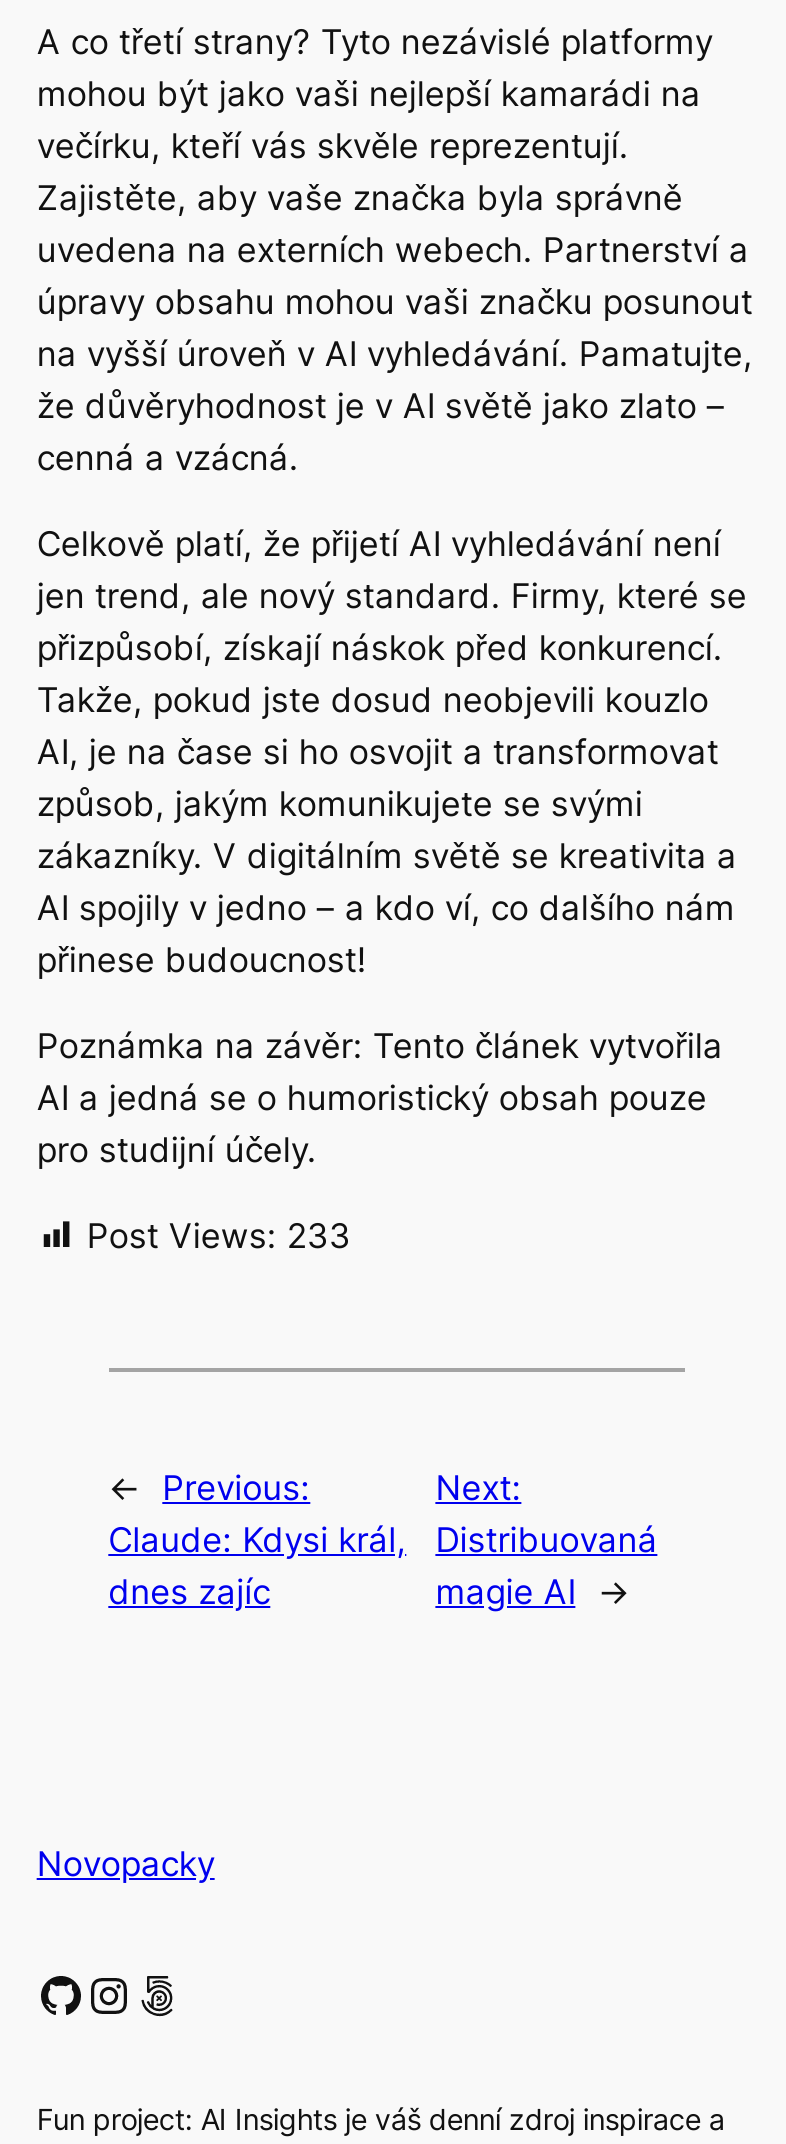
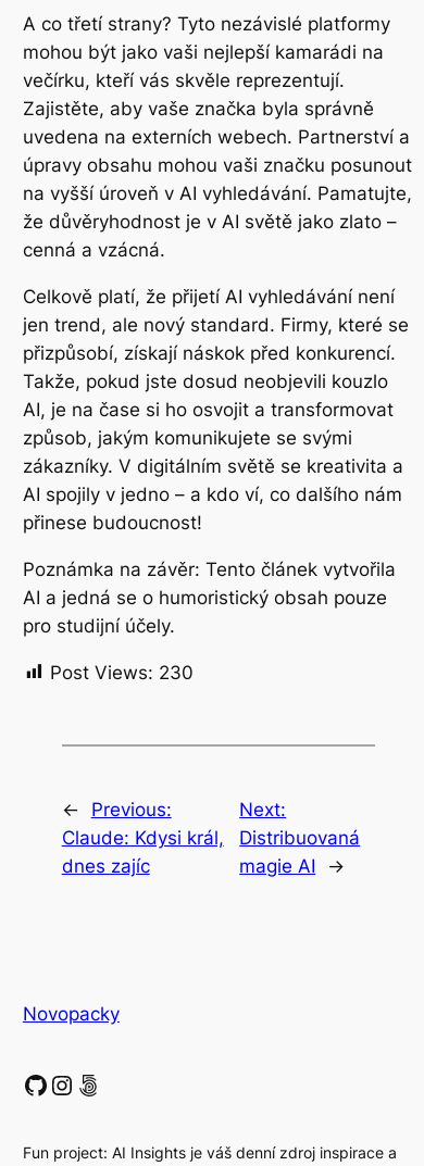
- Post Views: 233
+ Post Views: 230
